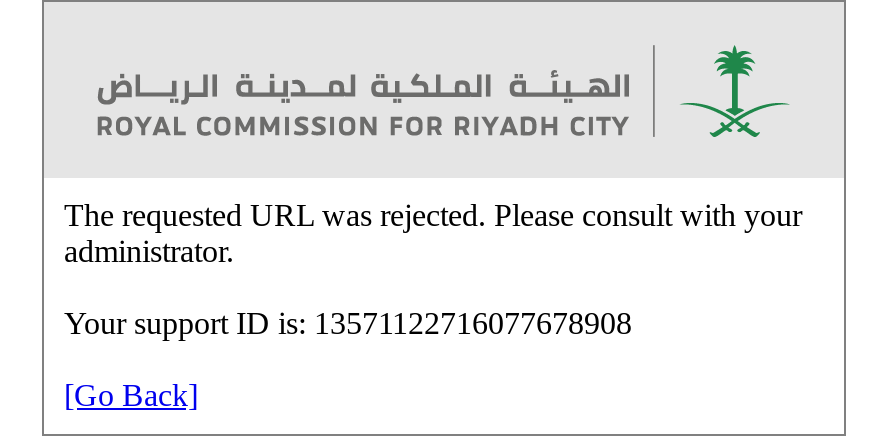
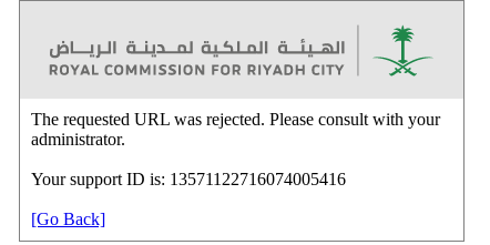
- Your support ID is: 13571122716077678908
+ Your support ID is: 13571122716074005416
